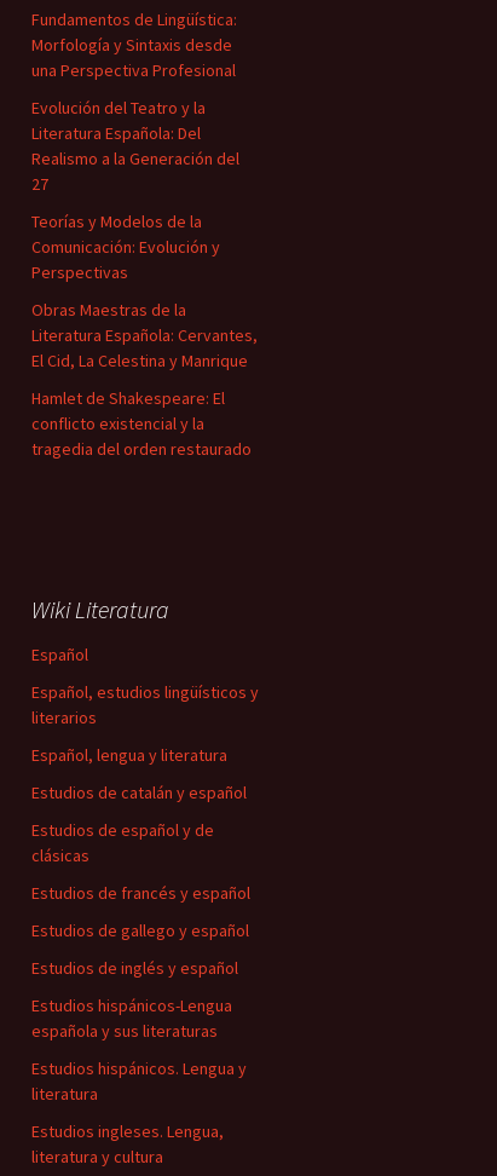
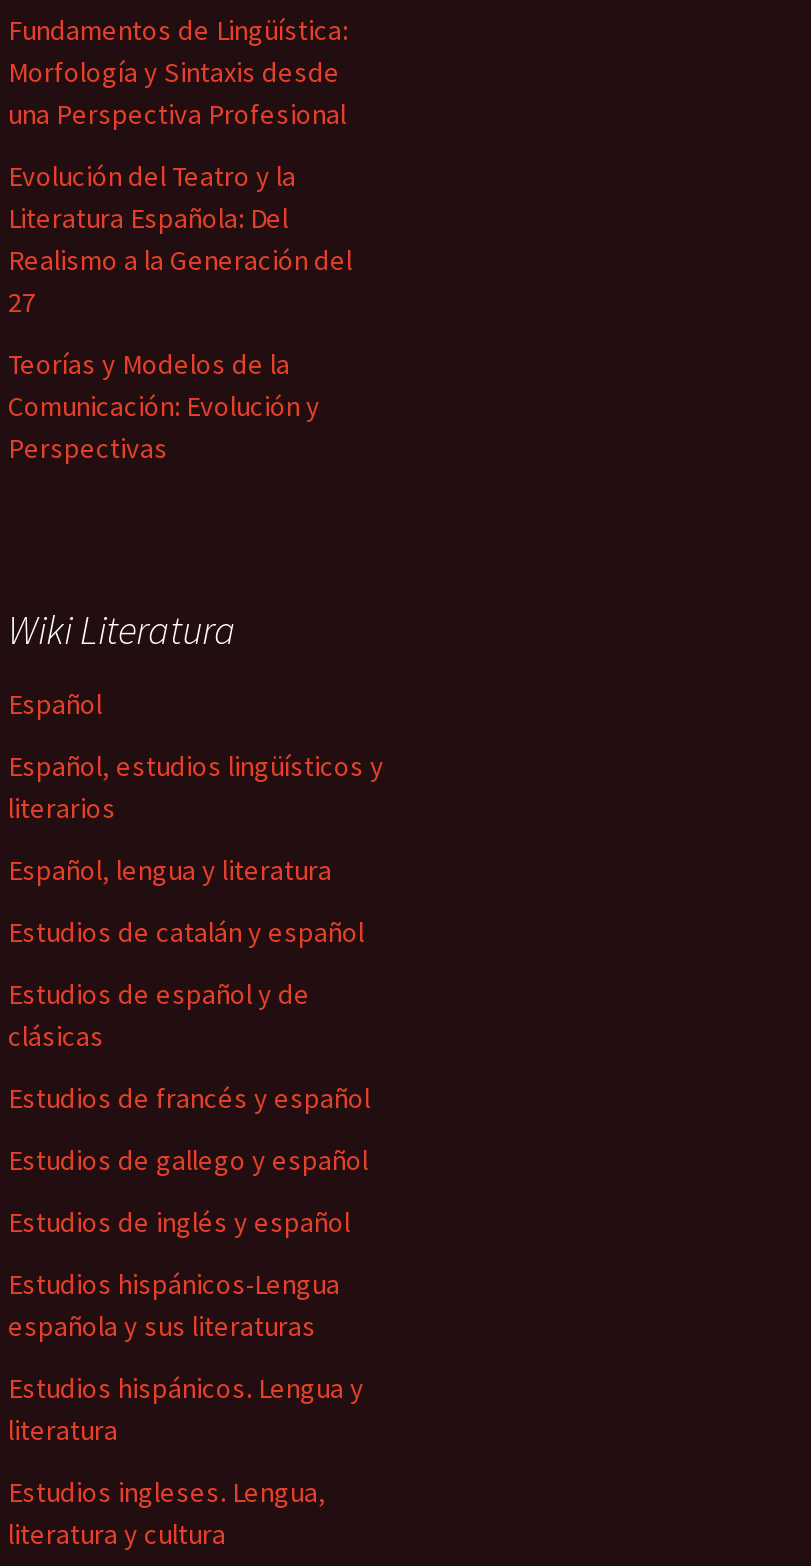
- Obras Maestras de la
- Literatura Española: Cervantes,
- El Cid, La Celestina y Manrique
- Hamlet de Shakespeare: El
- conflicto existencial y la
- tragedia del orden restaurado
